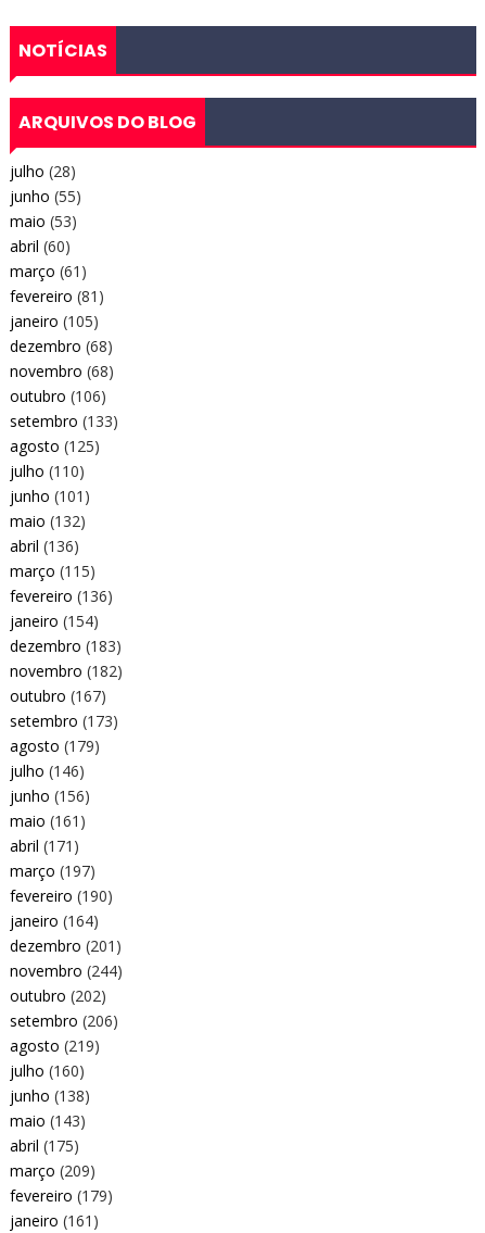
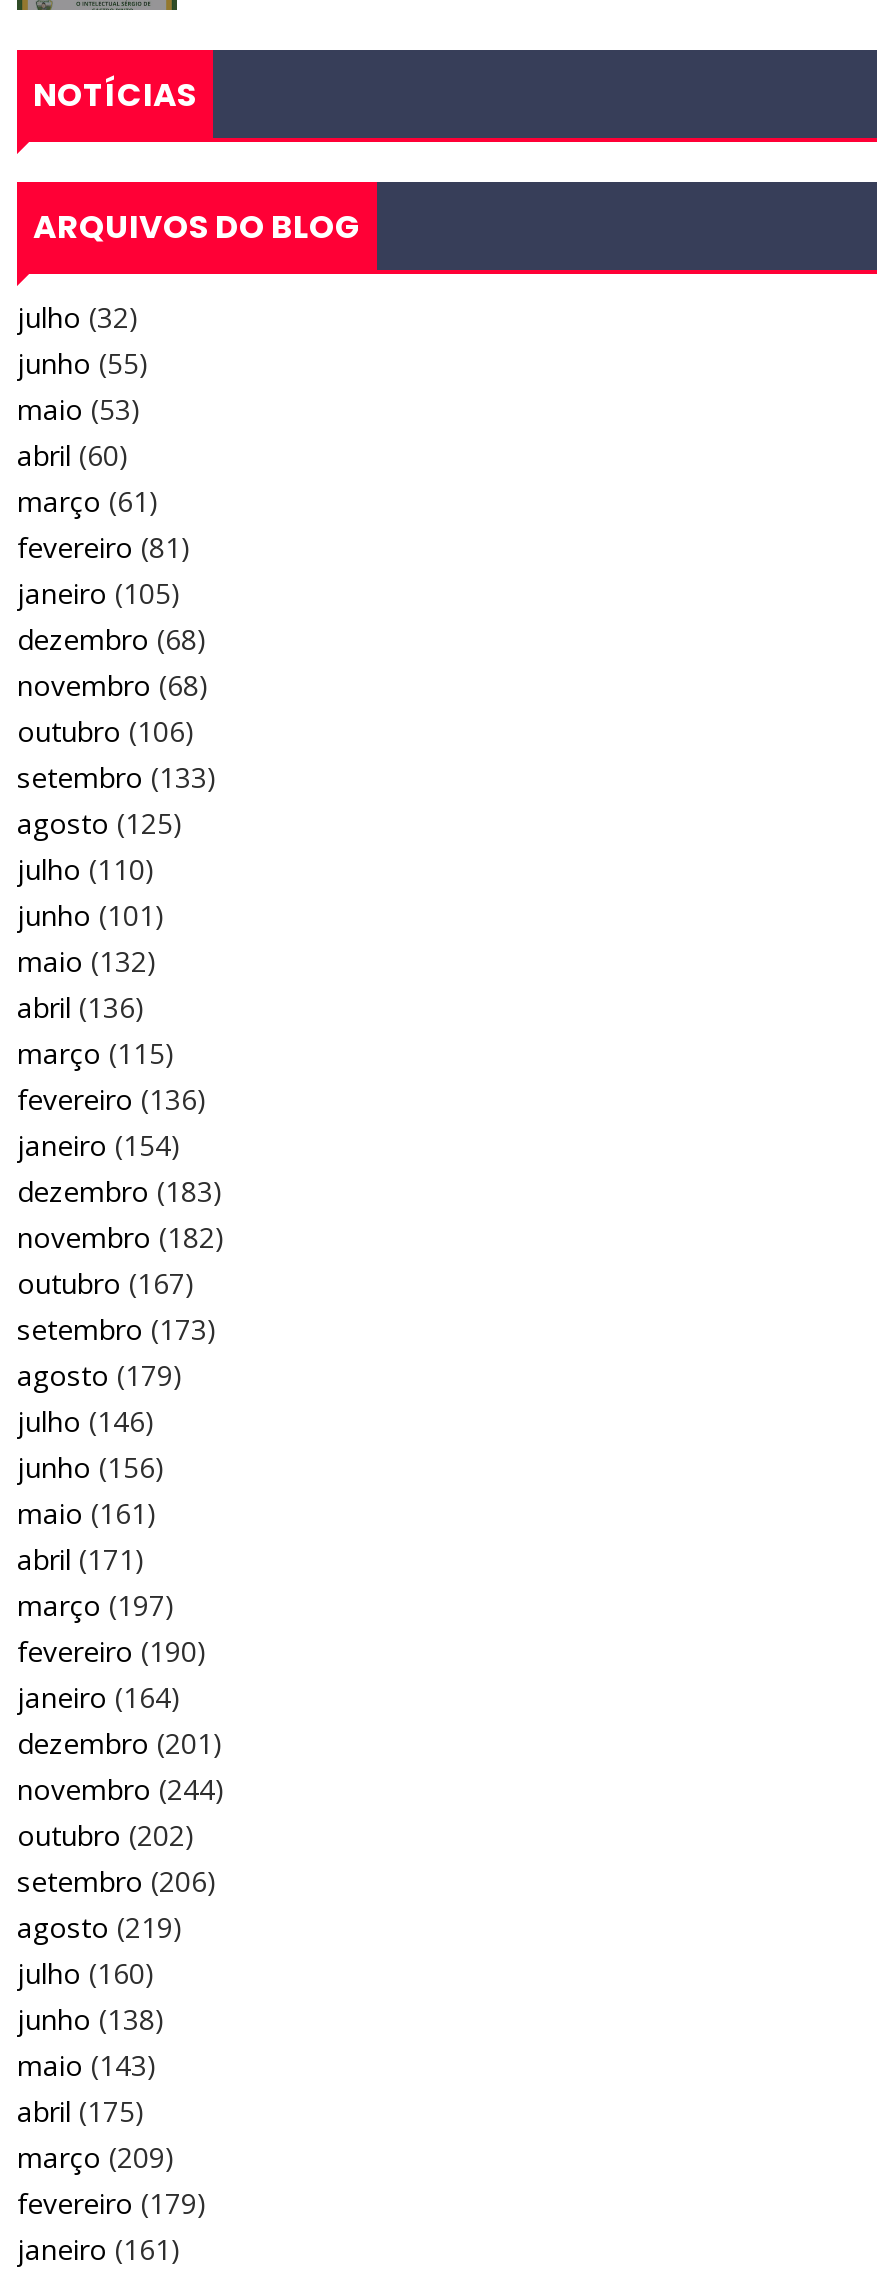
- julho (28)
+ julho (32)
